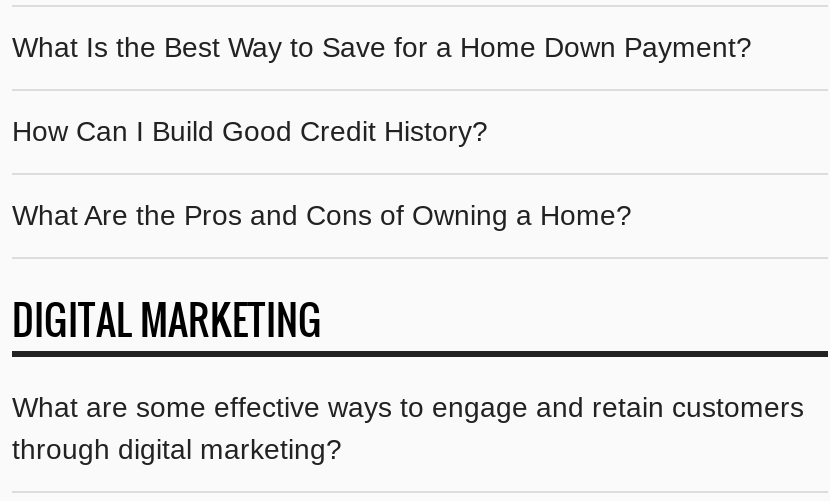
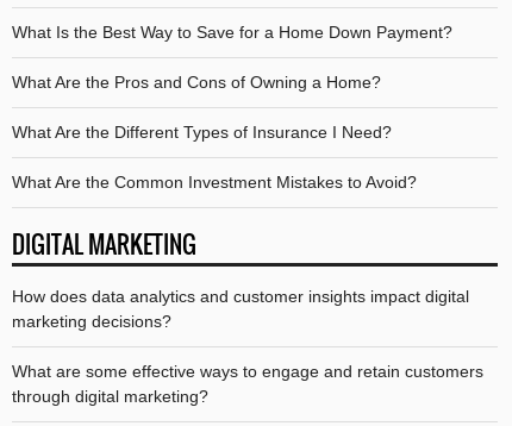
- How Can I Build Good Credit History?

moved up: What Are the Pros and Cons of Owning a Home?

+ What Are the Different Types of Insurance I Need?
+ What Are the Common Investment Mistakes to Avoid?

+ How does data analytics and customer insights impact digital
+ marketing decisions?
